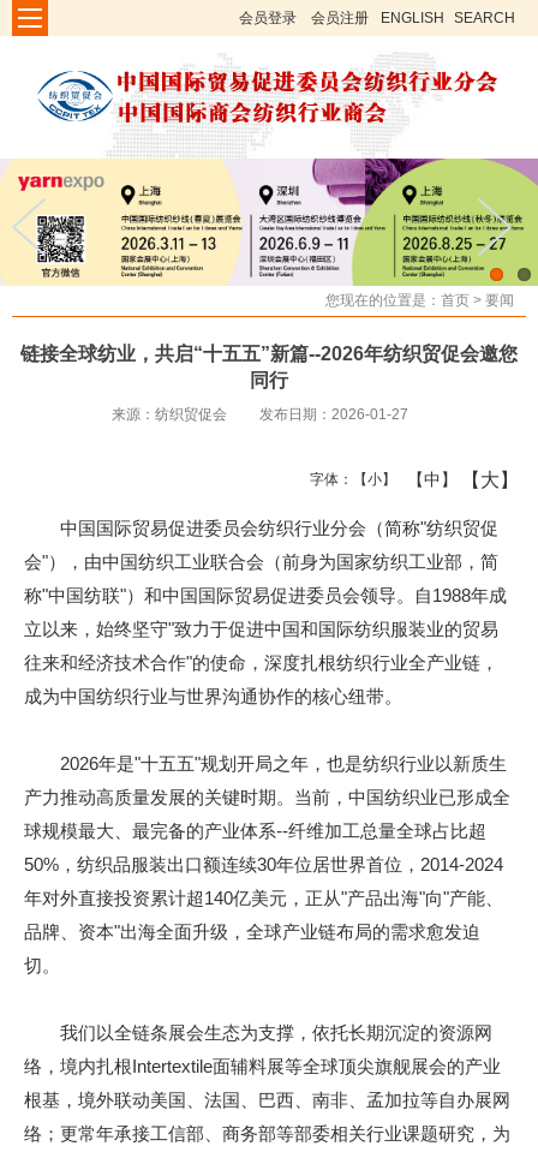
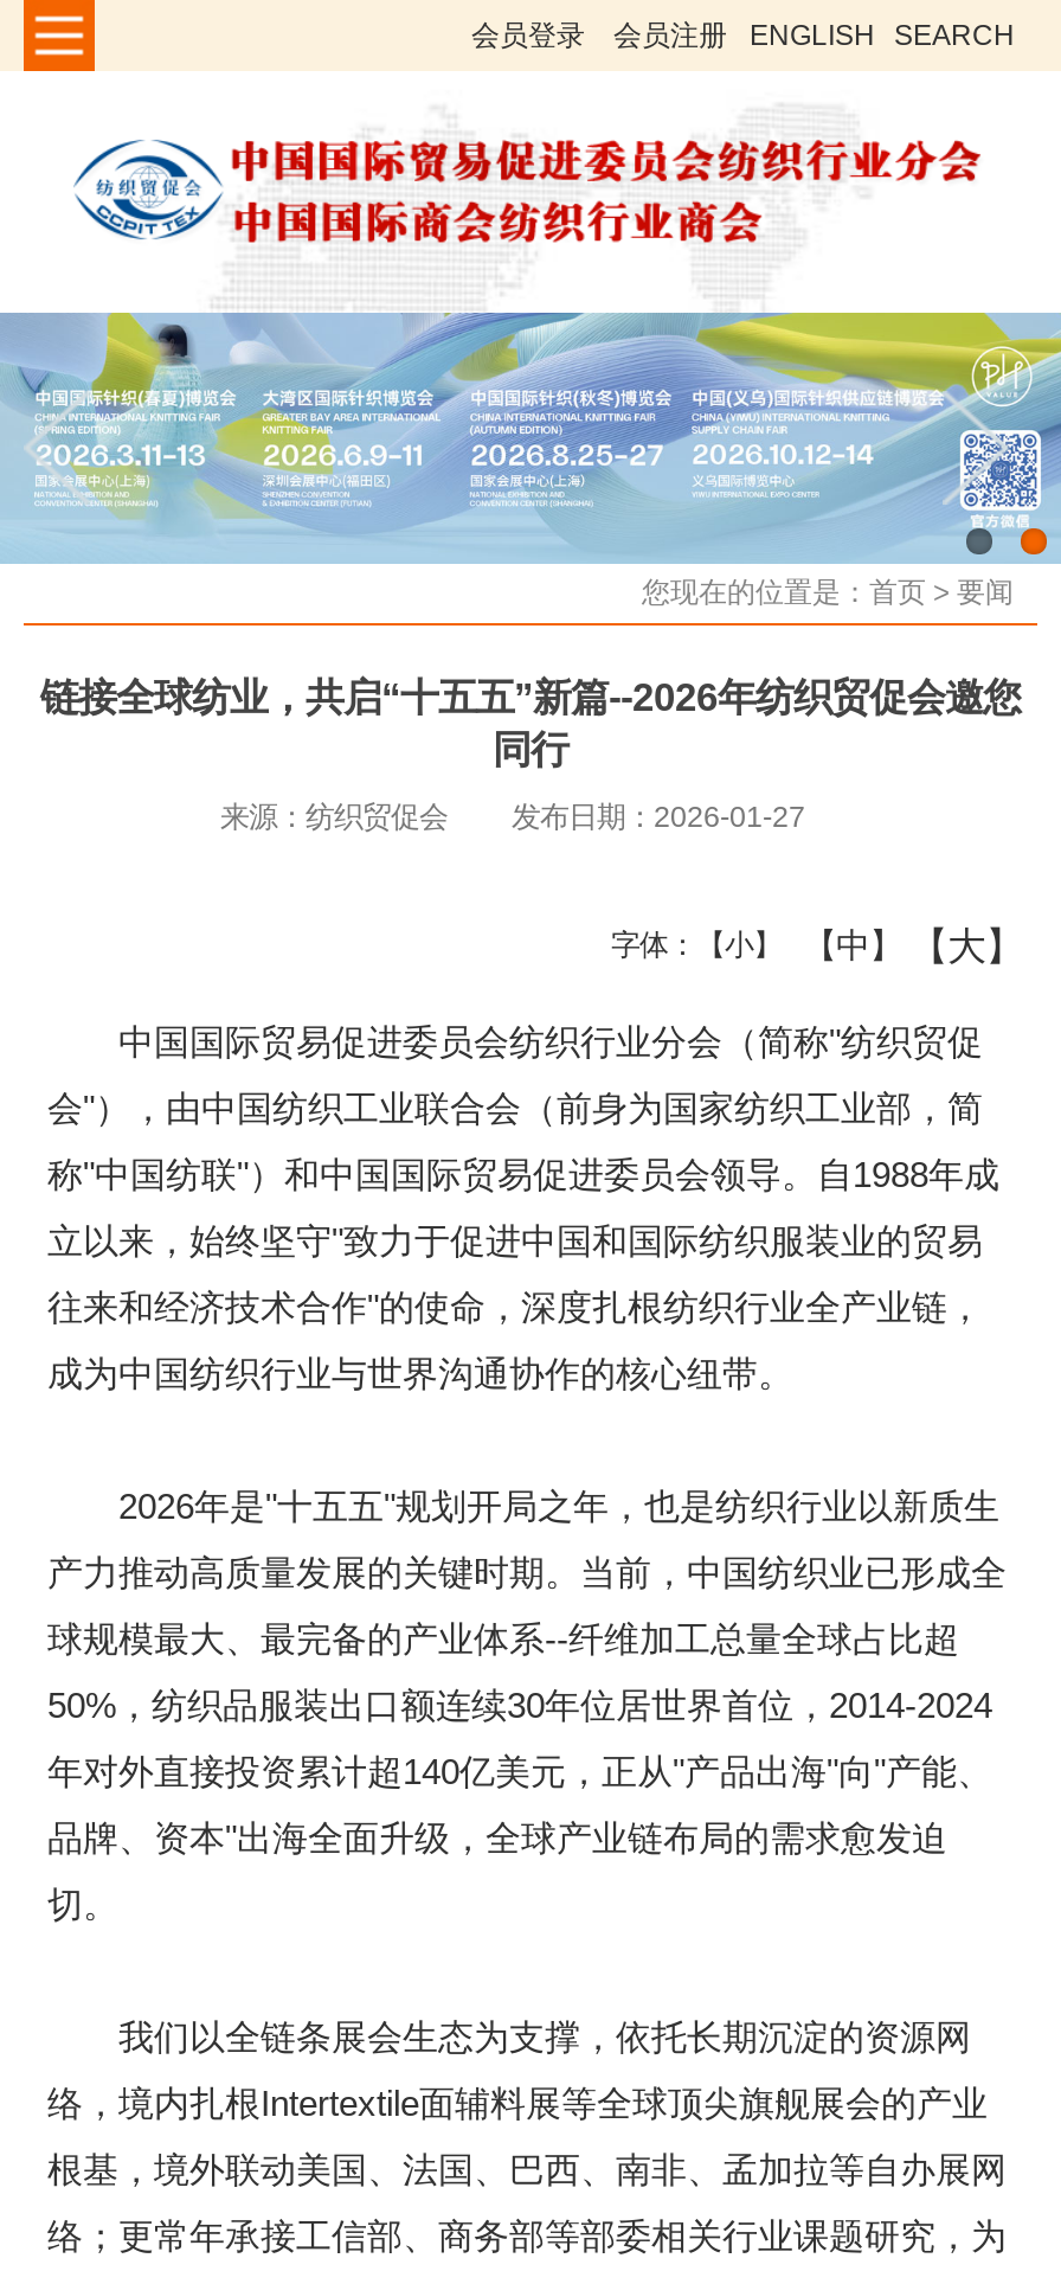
- [image]
+ [image]
